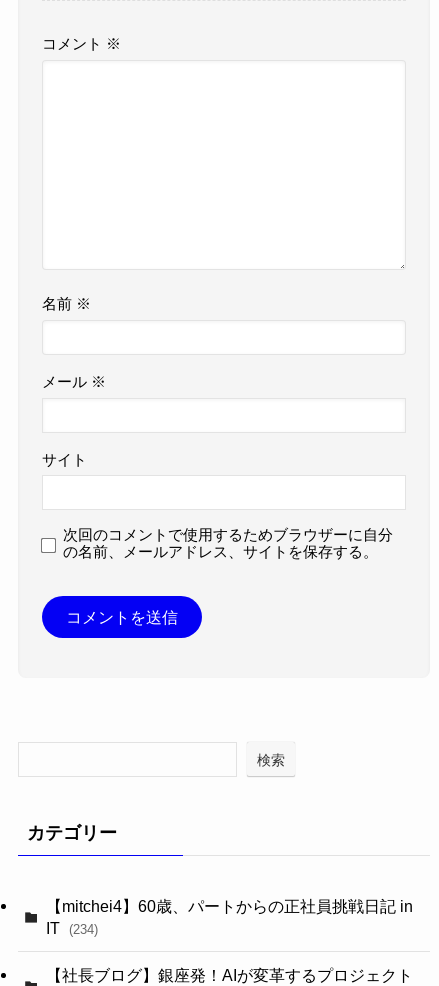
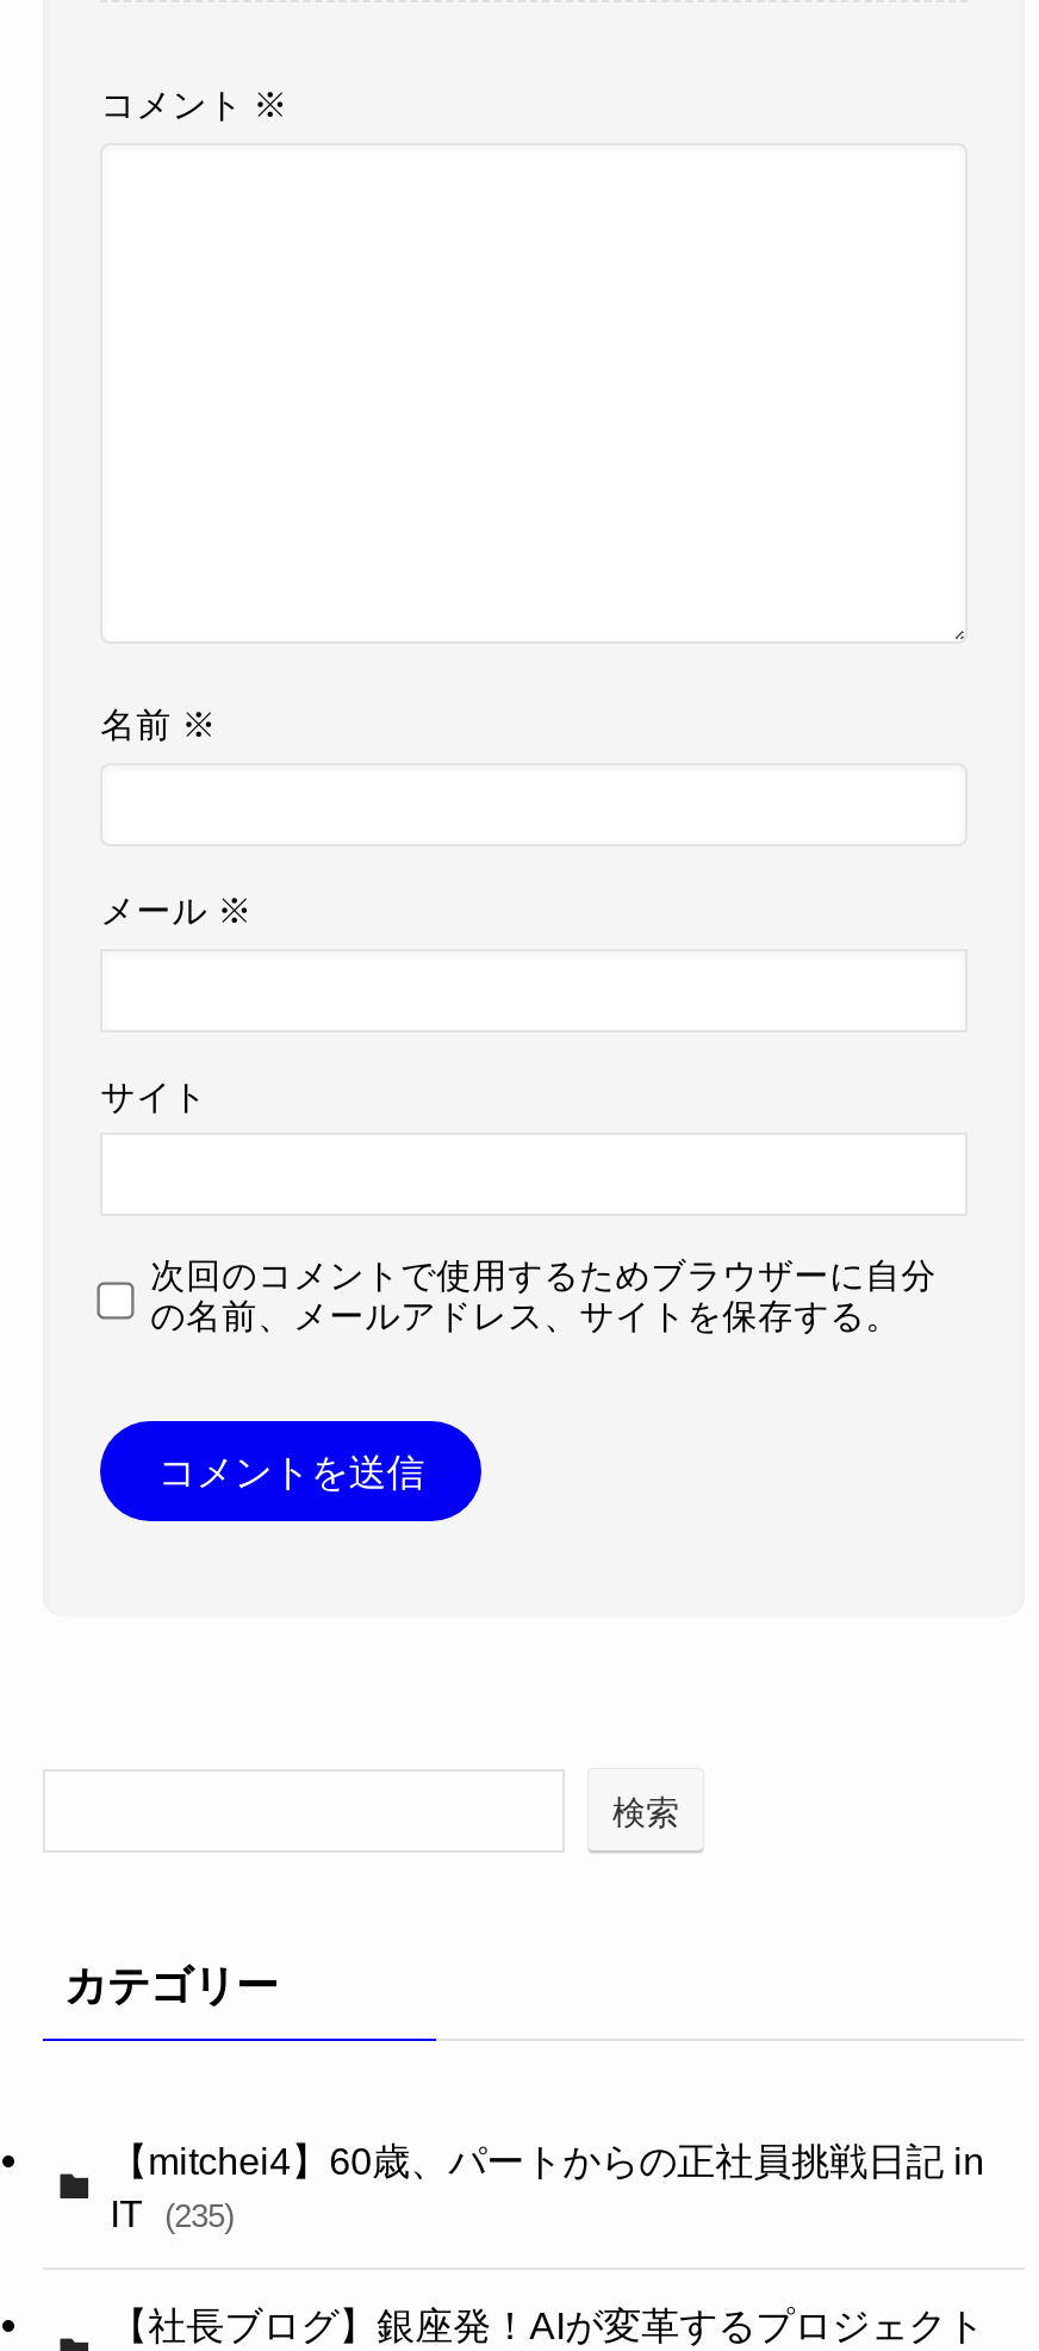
- IT (234)
+ IT (235)
